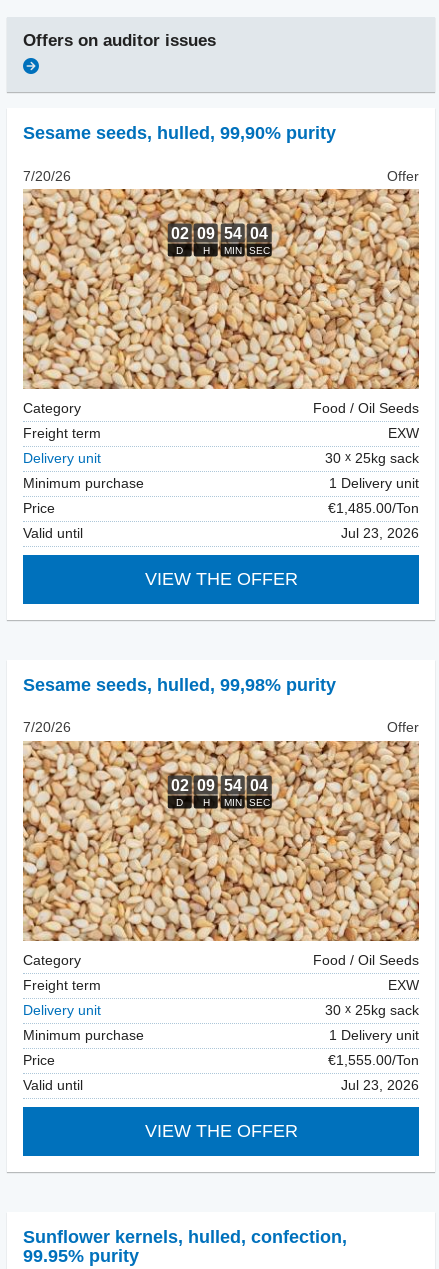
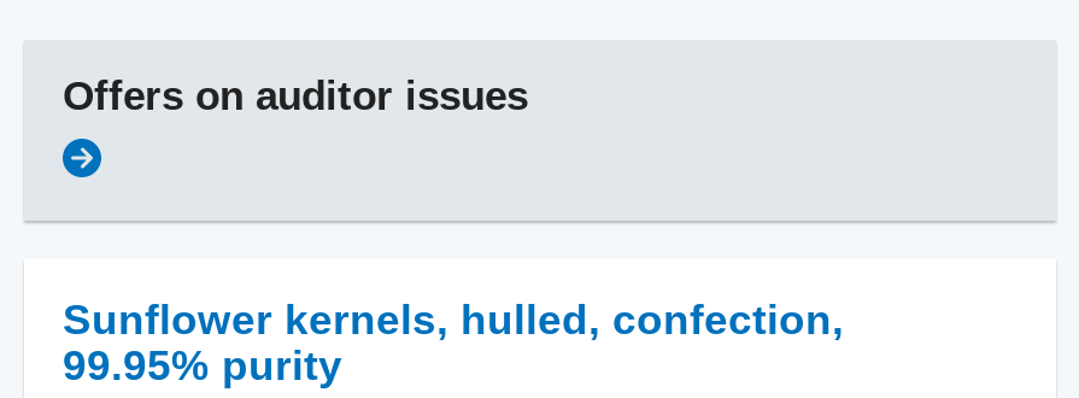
- Sesame seeds, hulled, 99,90% purity
- 7/20/26
- Offer

- [image]
- Category
- Food / Oil Seeds
- Freight term
- EXW
- Delivery unit
- 30 25kg sack
- Minimum purchase
- 1 Delivery unit
- Price
- €1,485.00/Ton
- Valid until
- Jul 23, 2026
- VIEW THE OFFER

- Sesame seeds, hulled, 99,98% purity
- 7/20/26
- Offer

- [image]
- Category
- Food / Oil Seeds
- Freight term
- EXW
- Delivery unit
- 30 25kg sack
- Minimum purchase
- 1 Delivery unit
- Price
- €1,555.00/Ton
- Valid until
- Jul 23, 2026
- VIEW THE OFFER
